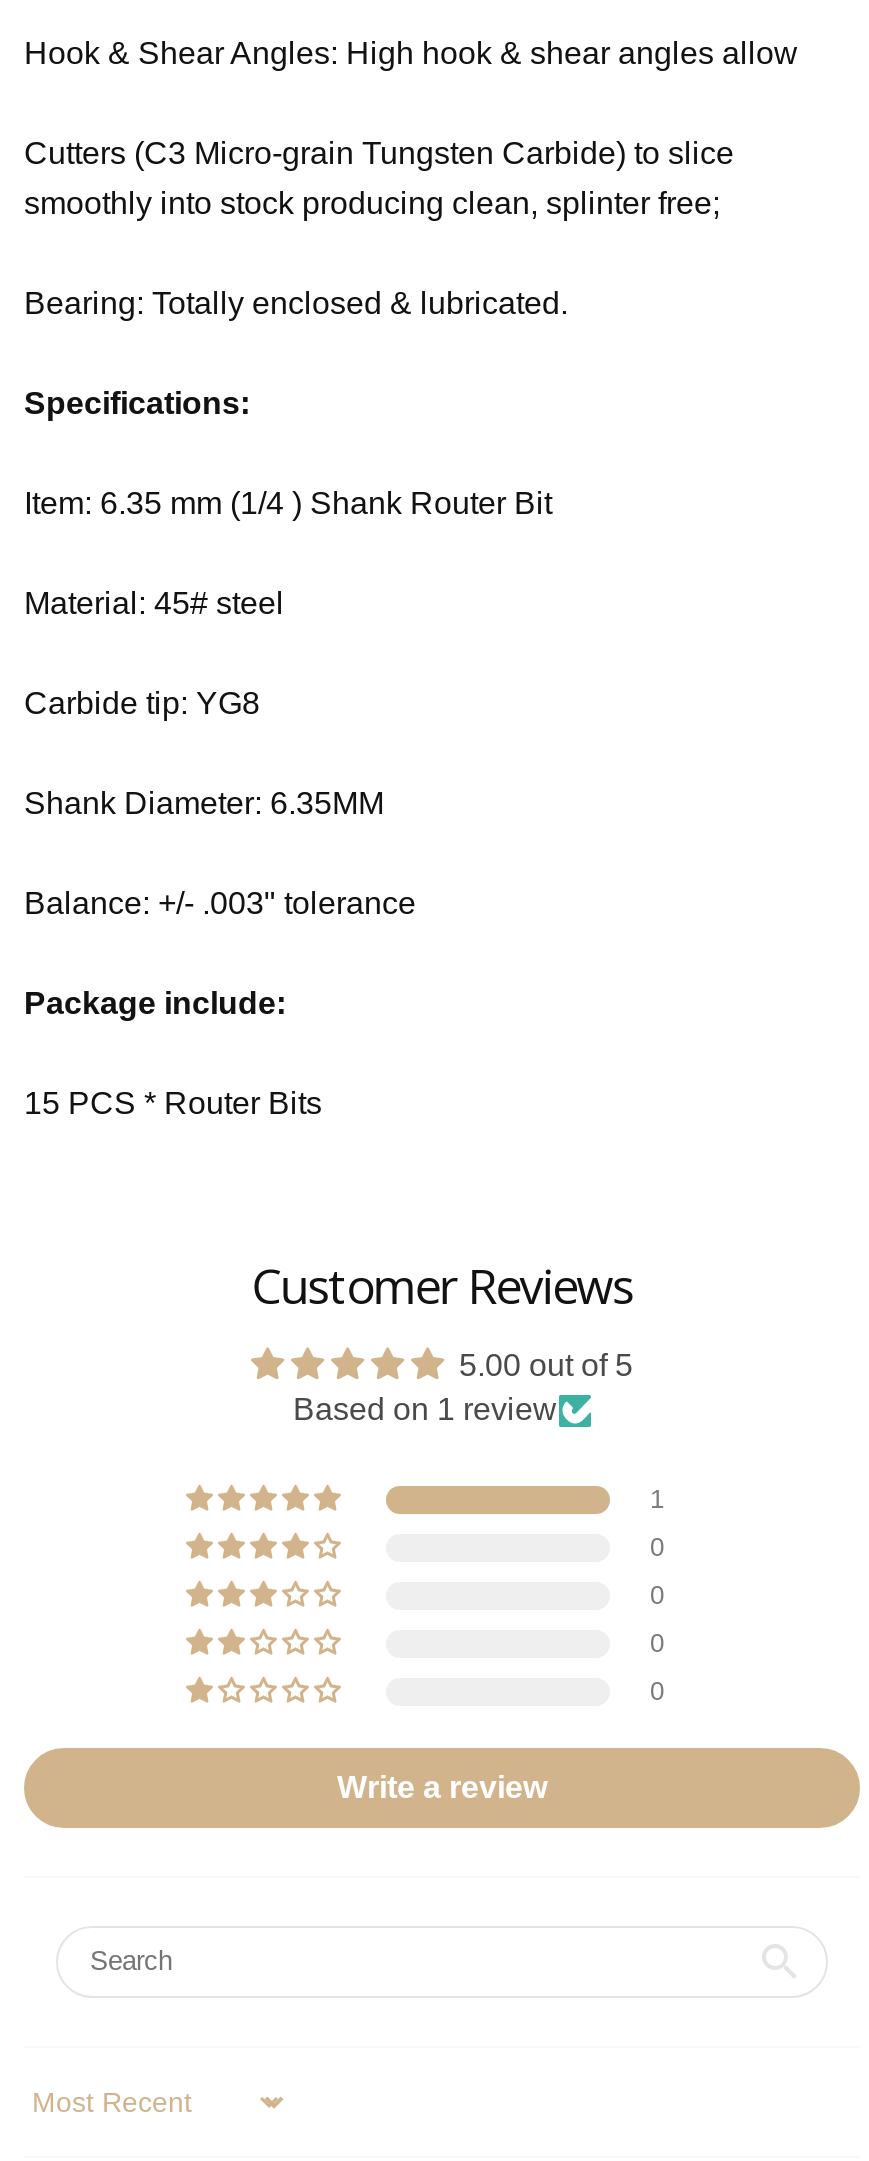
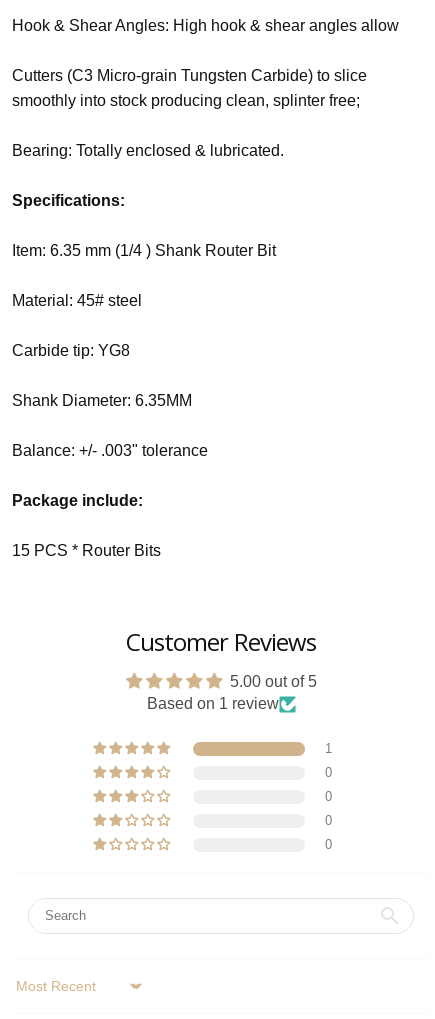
- Write a review
